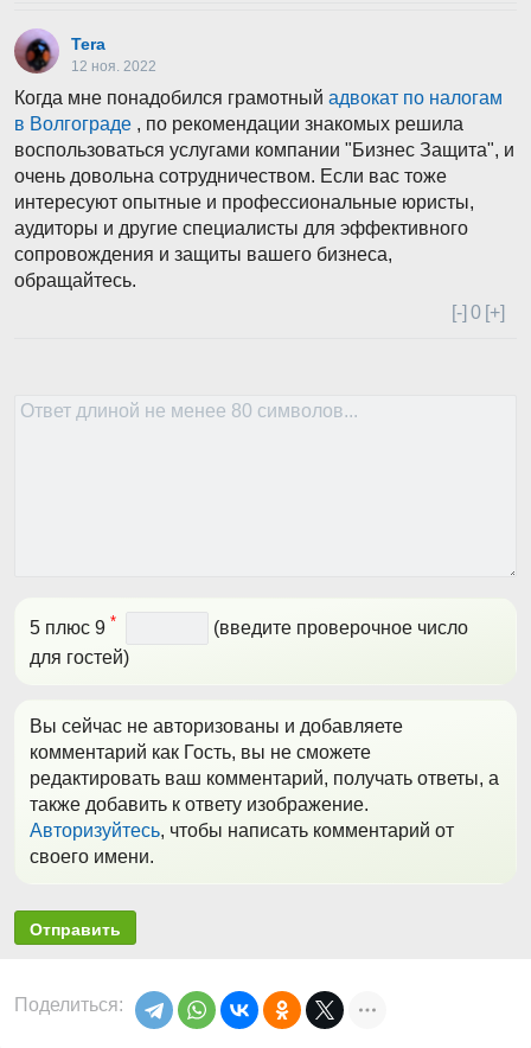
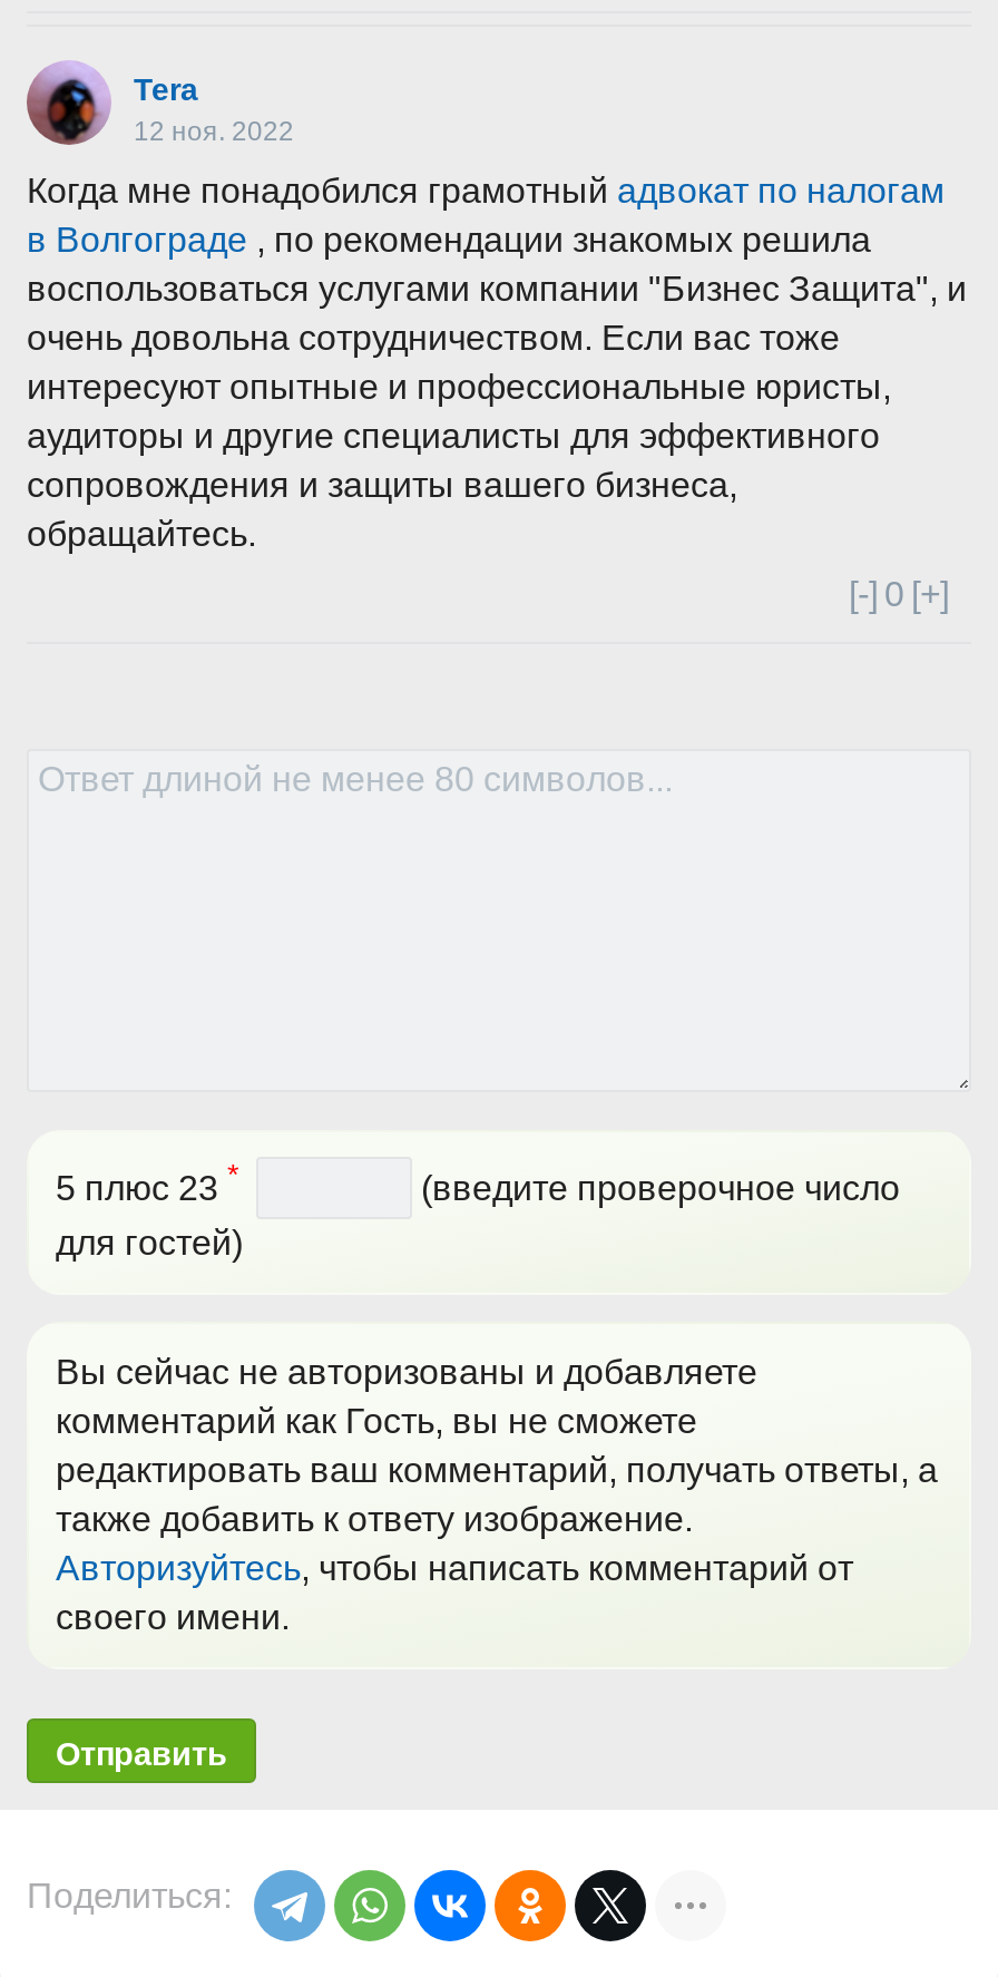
- 5 плюс 9 *
+ 5 плюс 23 *
